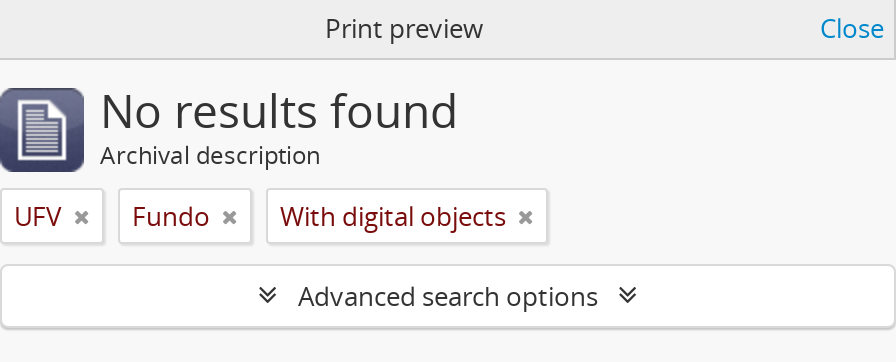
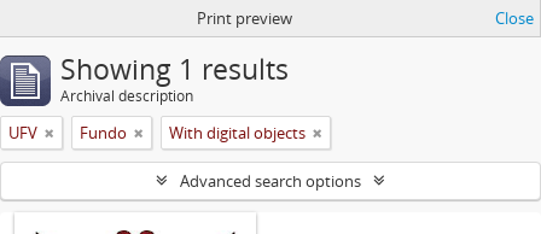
- No results found
+ Showing 1 results
